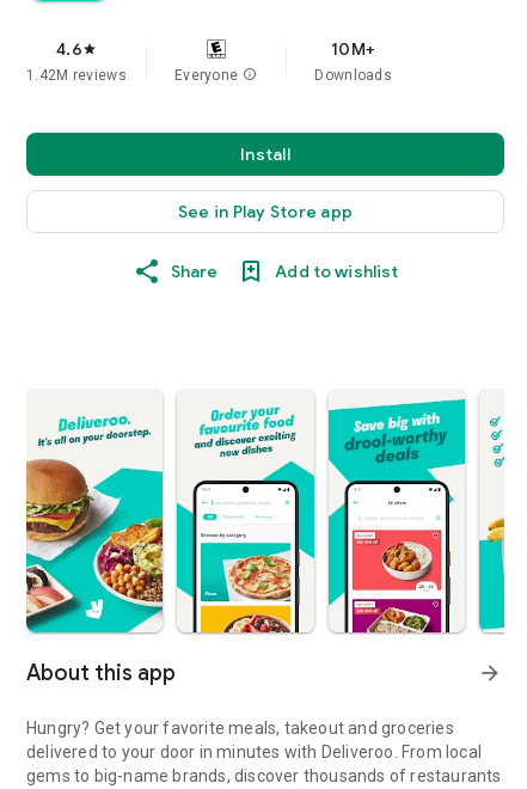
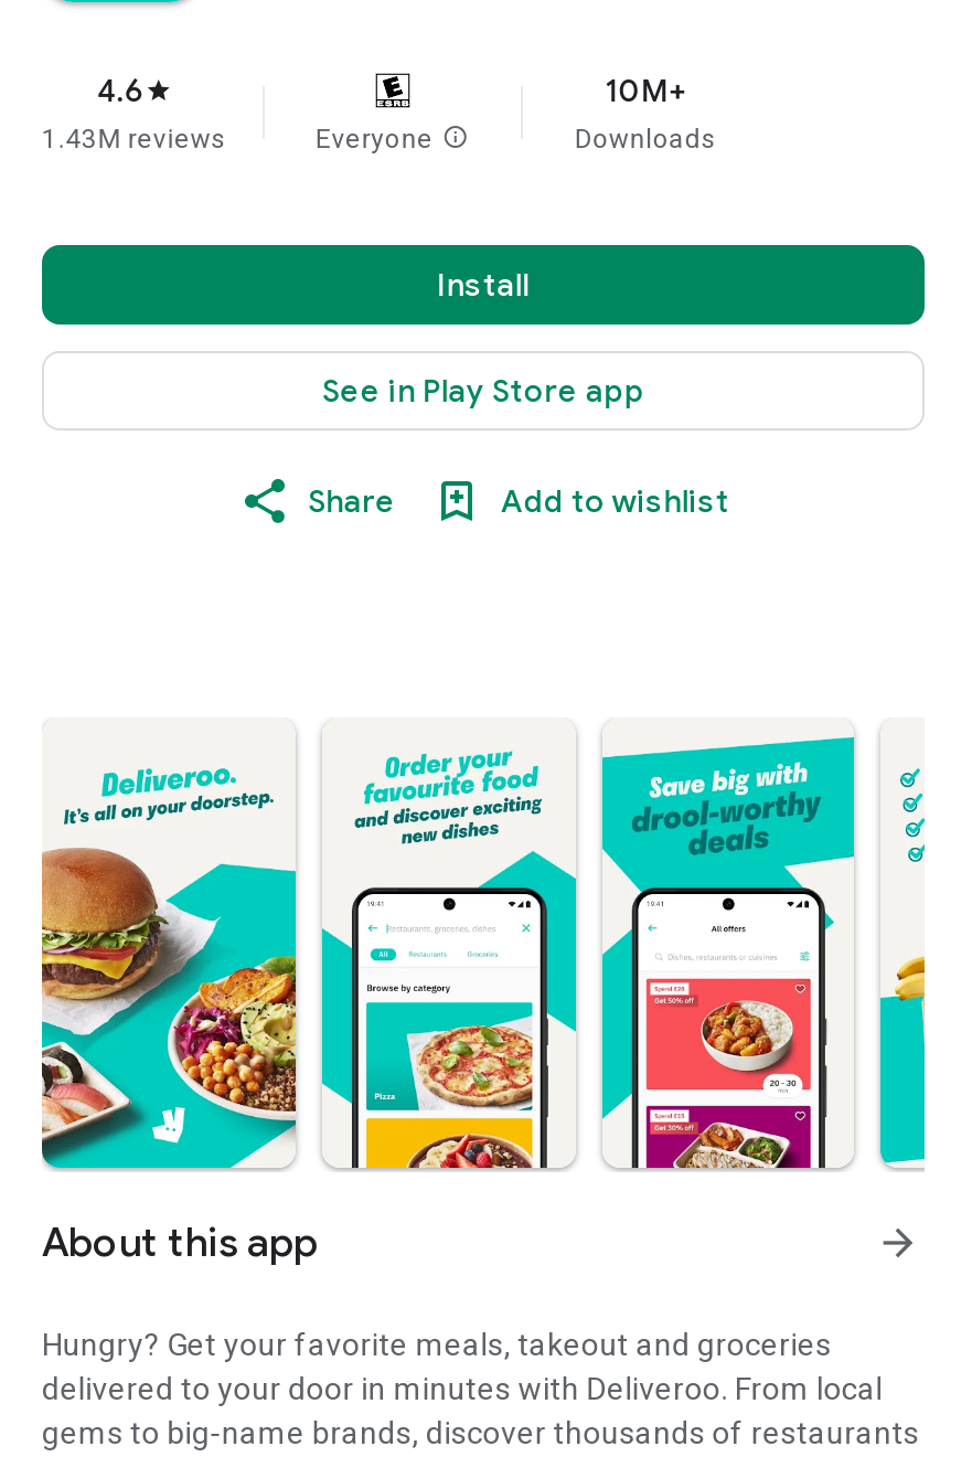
- 1.42M reviews
+ 1.43M reviews
